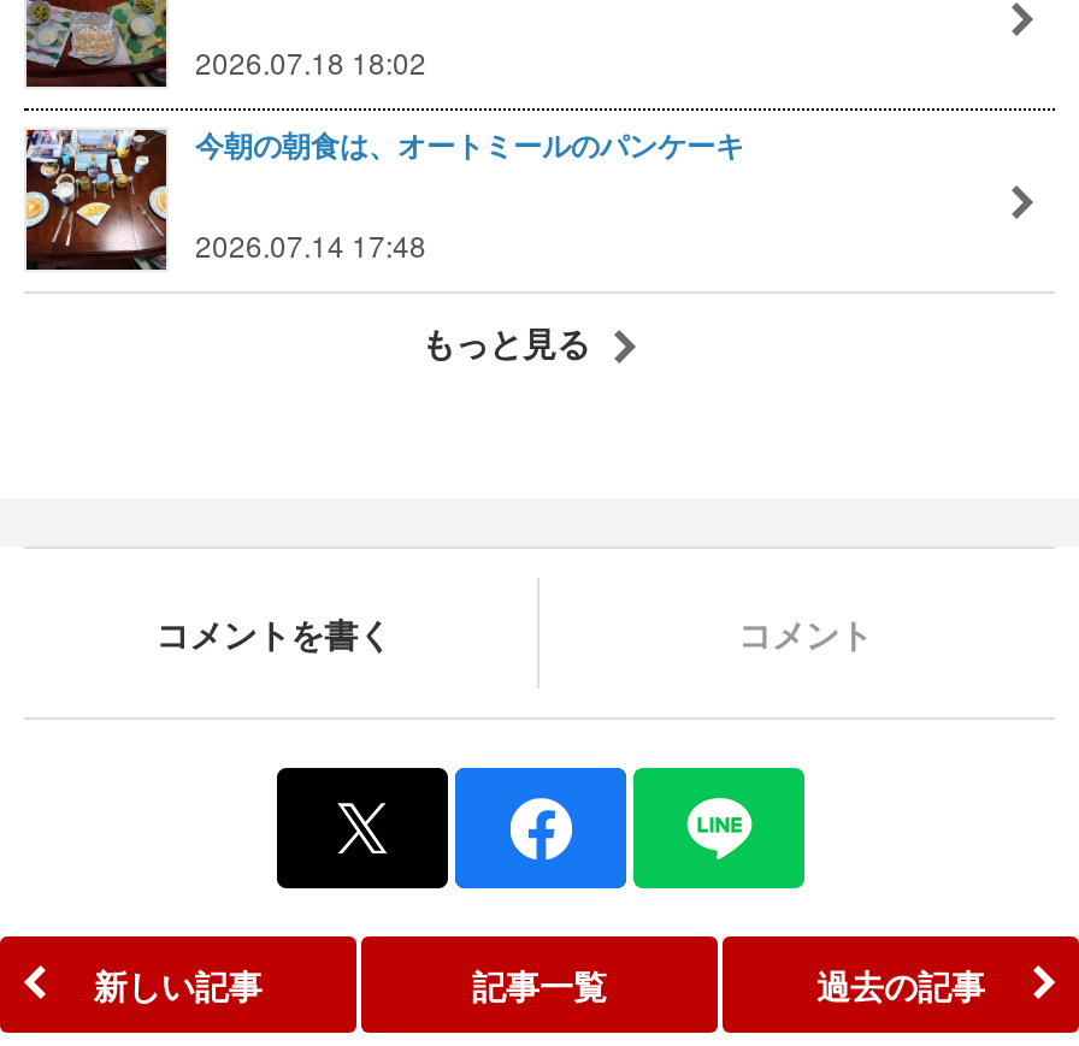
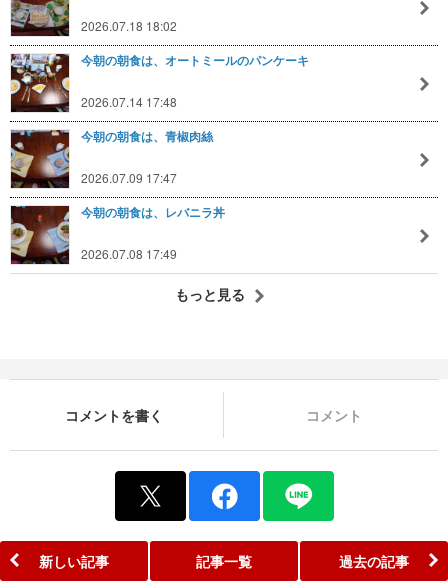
+ [image]

+ [image]
+ 今朝の朝食は、青椒肉絲
+ 2026.07.09 17:47
+ 今朝の朝食は、レバニラ丼
+ 2026.07.08 17:49
